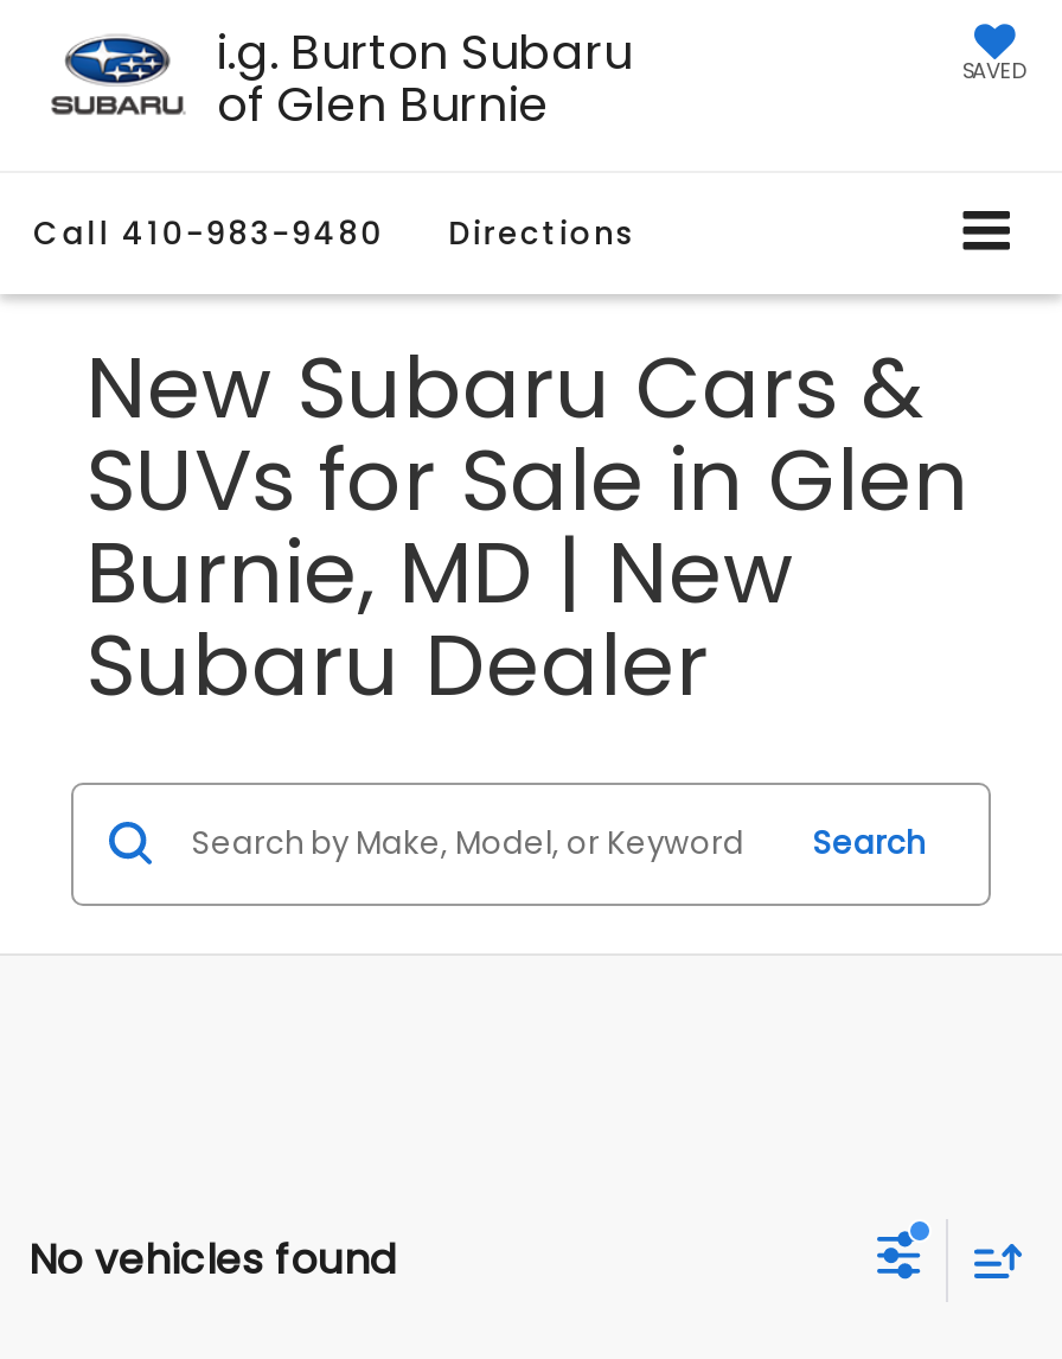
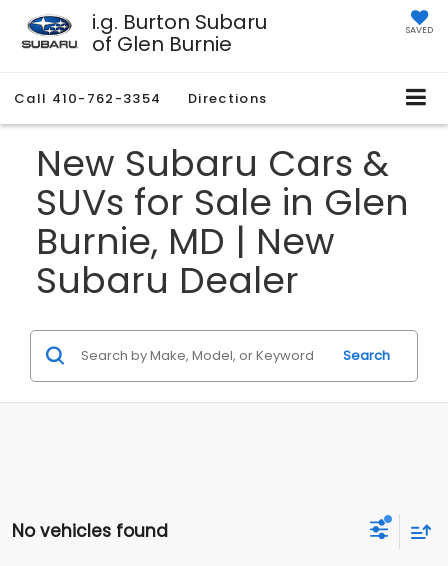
- Call 410-983-9480 Directions
+ Call 410-762-3354 Directions
